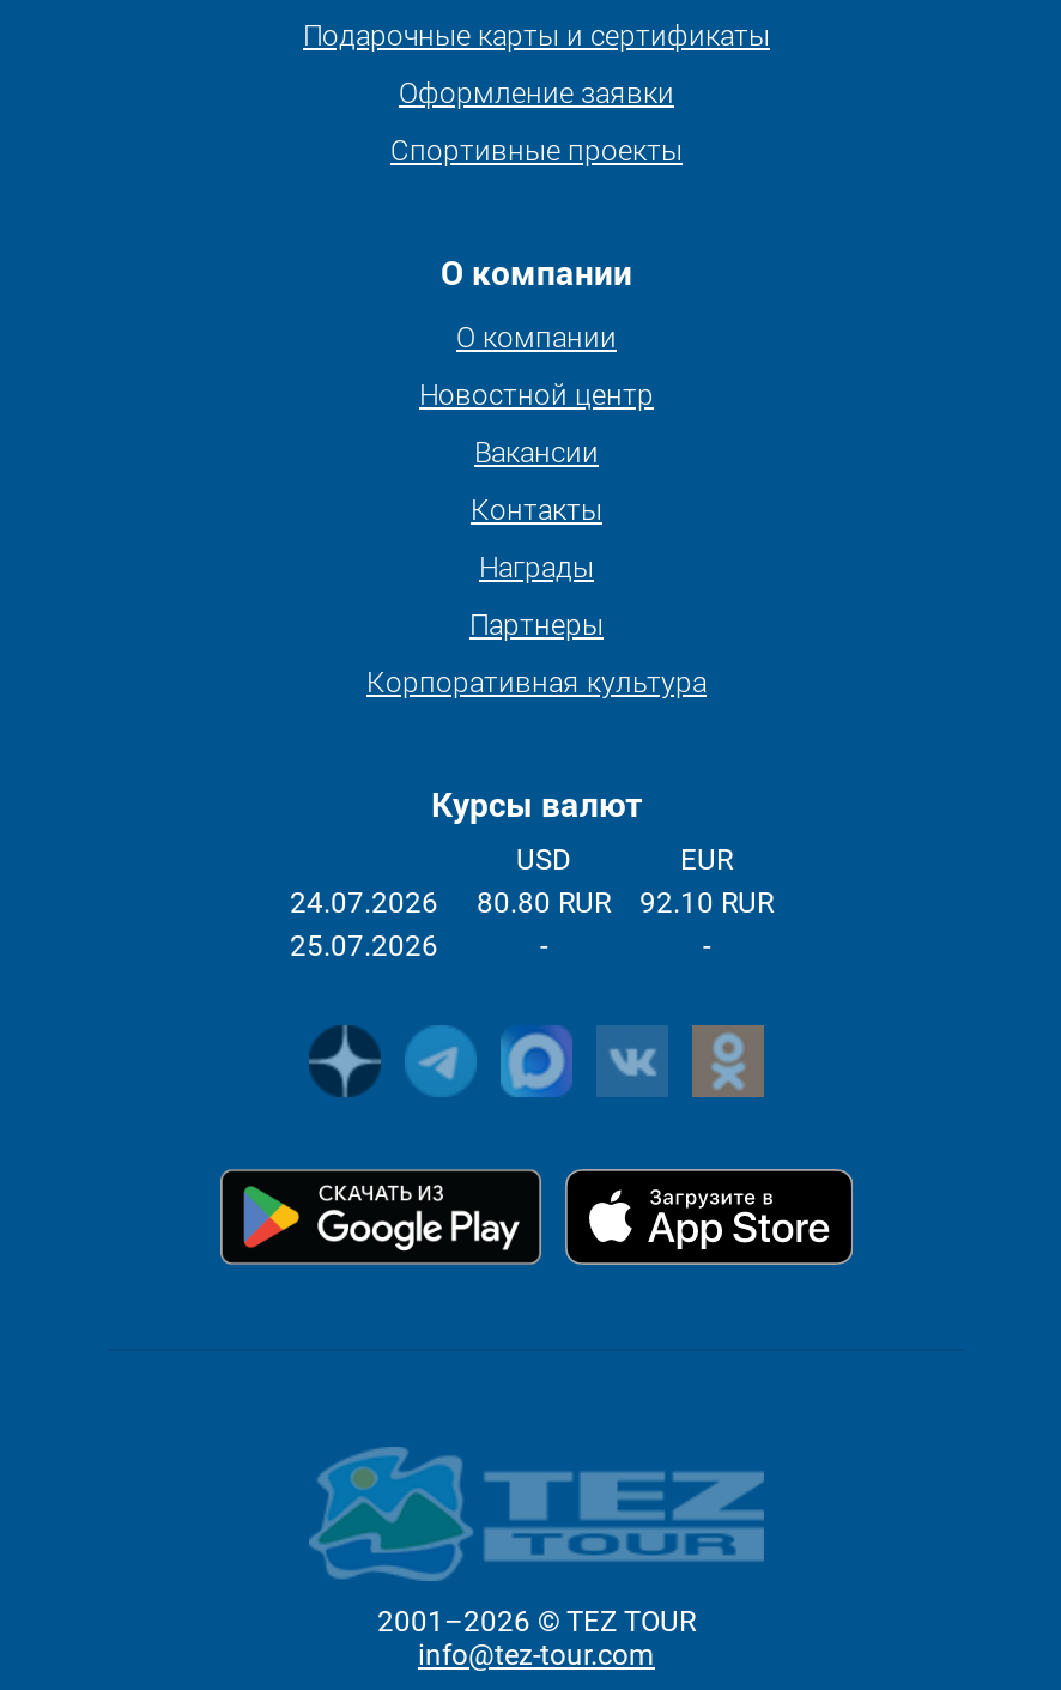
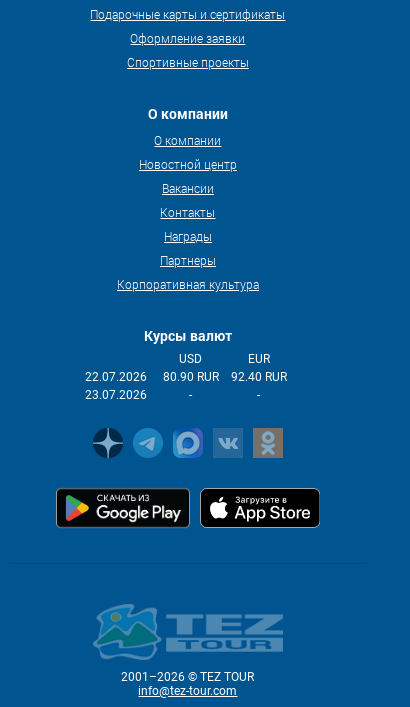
- 24.07.2026
+ 22.07.2026

- 80.80 RUR
+ 80.90 RUR

- 92.10 RUR
+ 92.40 RUR

- 25.07.2026
+ 23.07.2026
